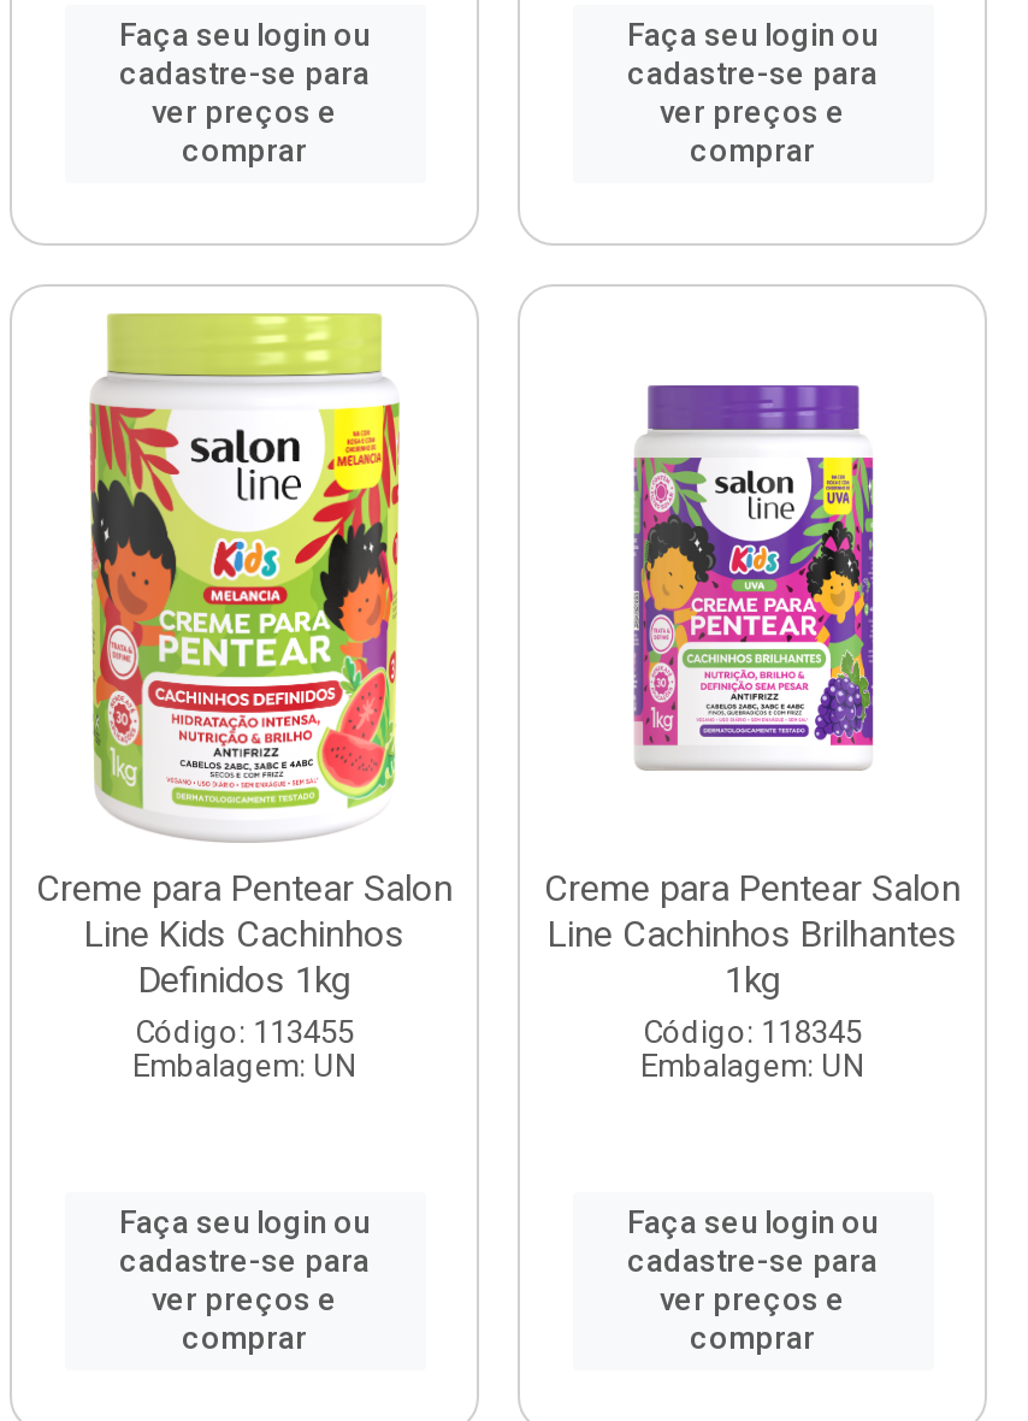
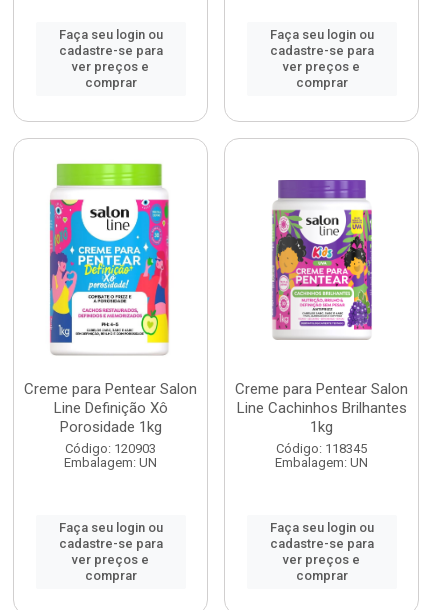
- [image]
- Line Kids Cachinhos
+ [image]
+ Line Definição Xô

- Definidos 1kg
+ Porosidade 1kg

- Código: 113455
+ Código: 120903
